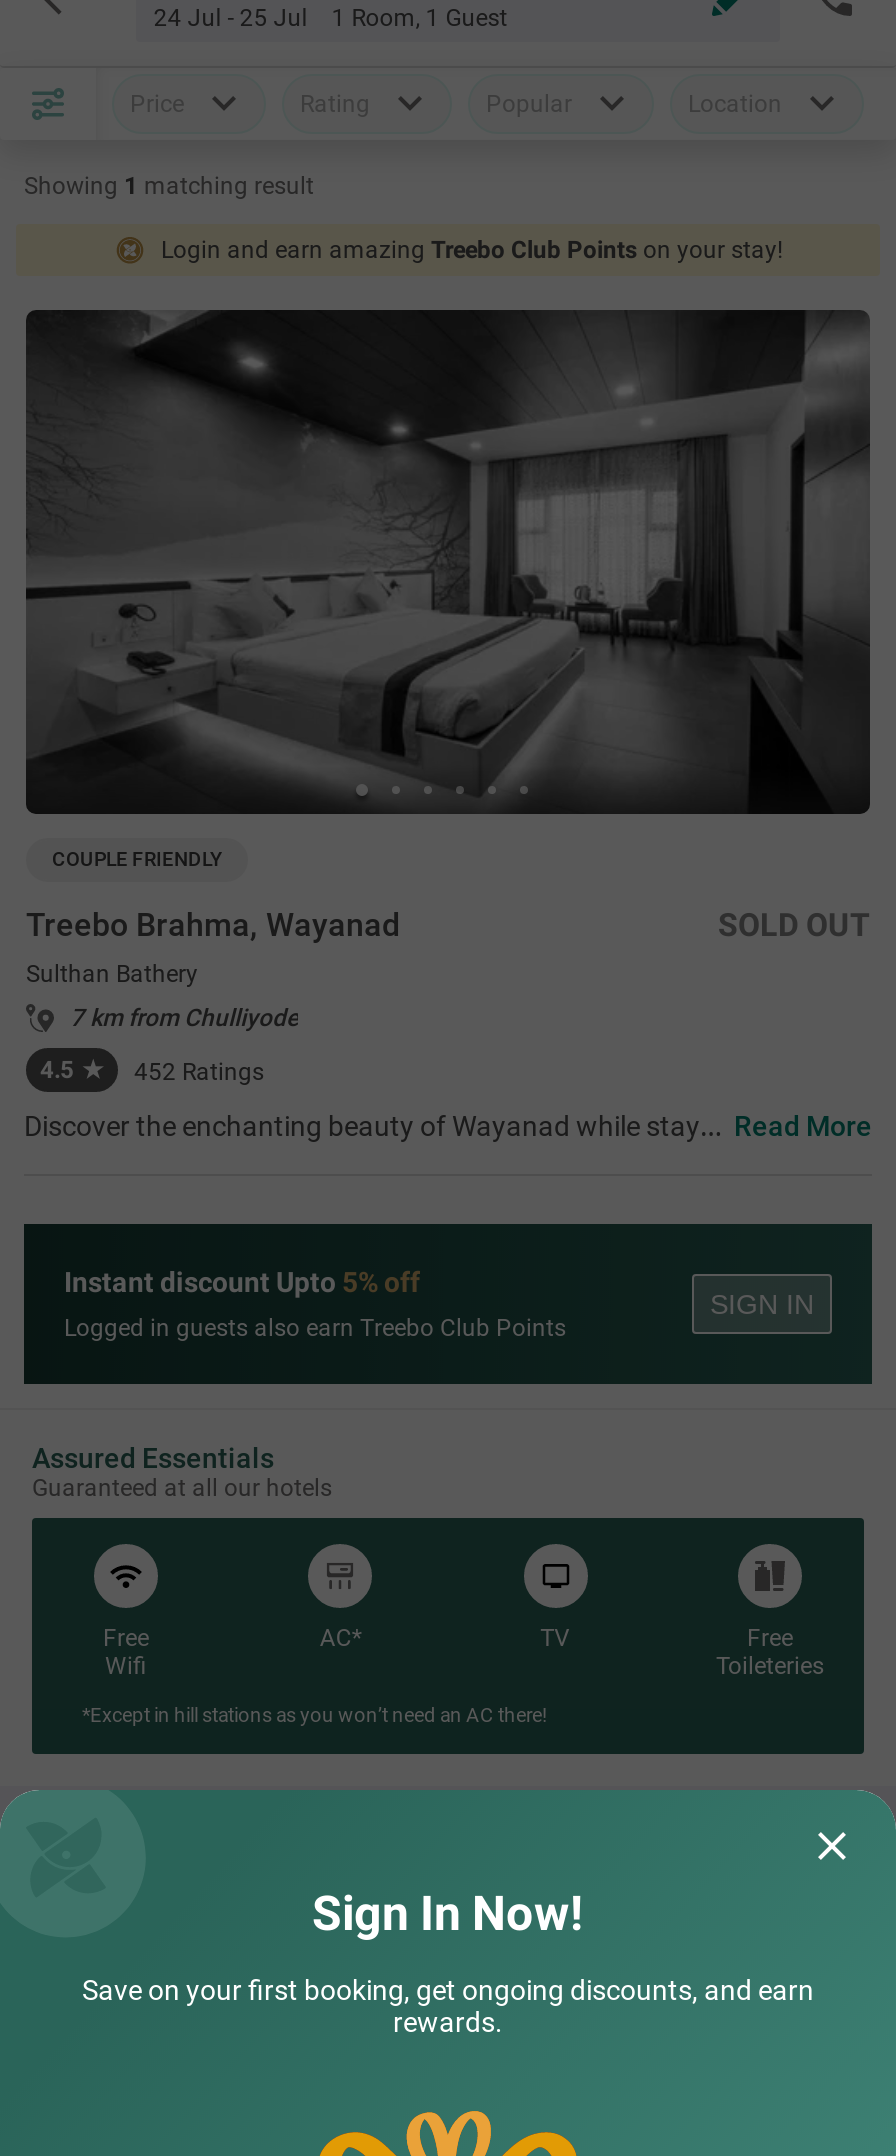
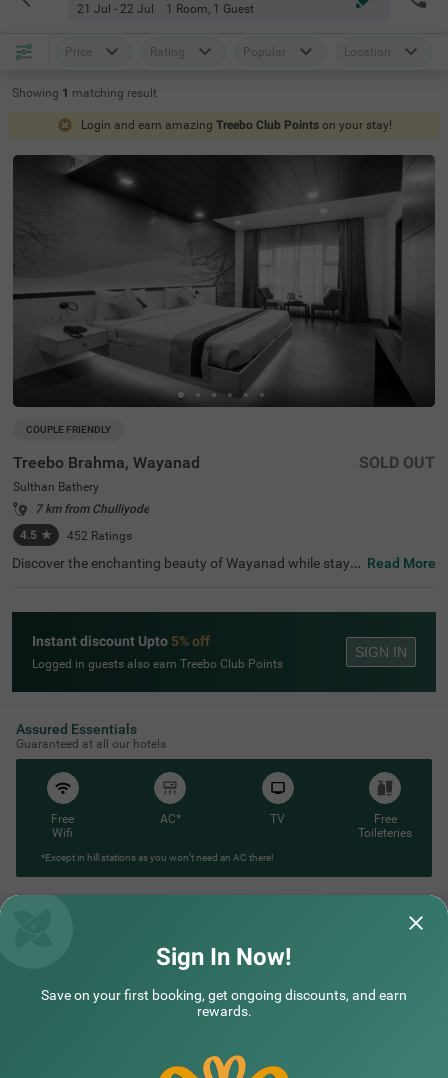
- 24 Jul - 25 Jul 1 Room, 1 Guest
+ 21 Jul - 22 Jul 1 Room, 1 Guest
